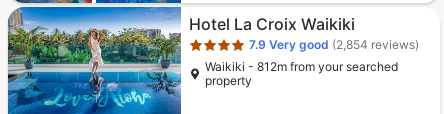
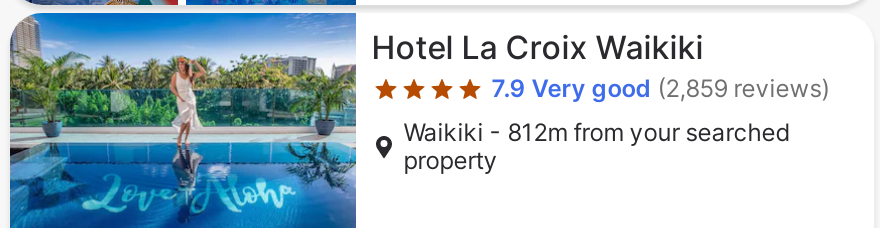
- 7.9 Very good (2,854 reviews)
+ 7.9 Very good (2,859 reviews)
